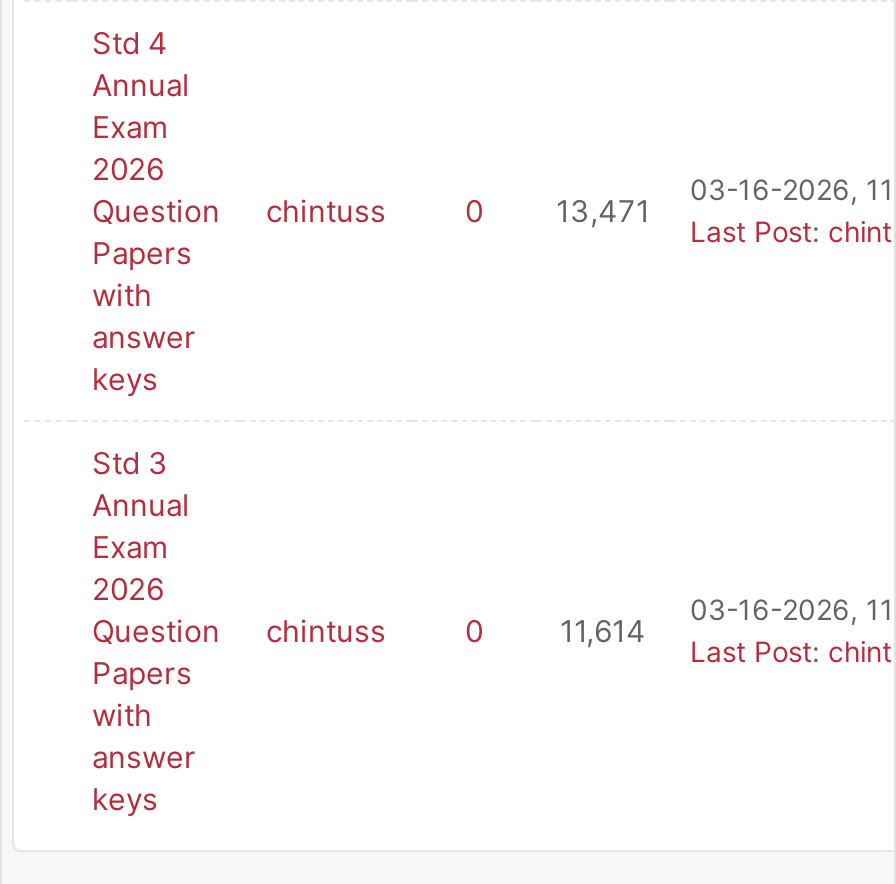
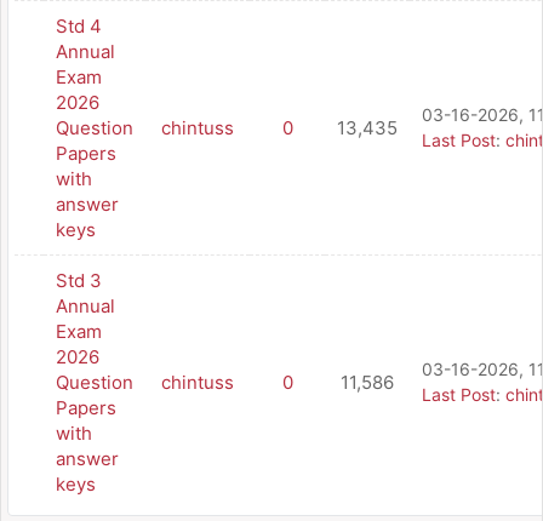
- 0 13,471
+ 0 13,435

- 11,614
+ 11,586
